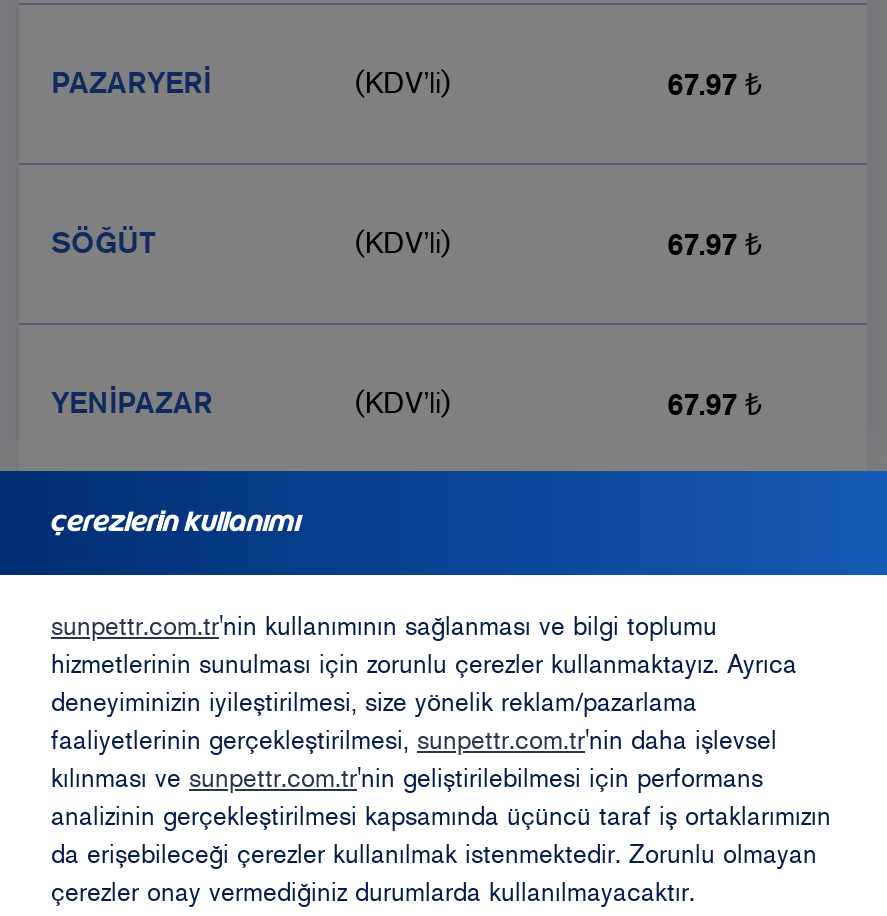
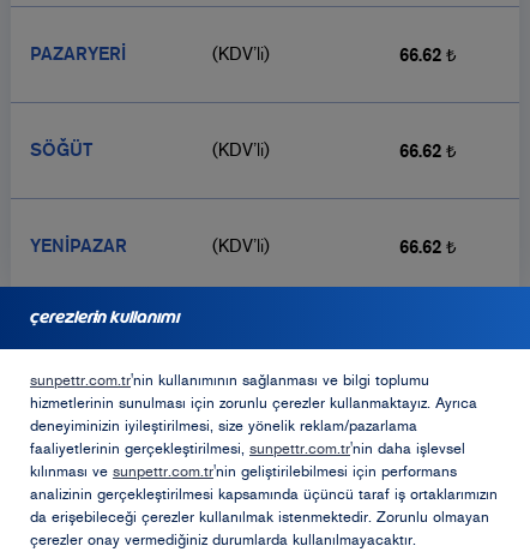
- 67.97 ₺
+ 66.62 ₺

- 67.97 ₺
+ 66.62 ₺

- 67.97 ₺
+ 66.62 ₺
